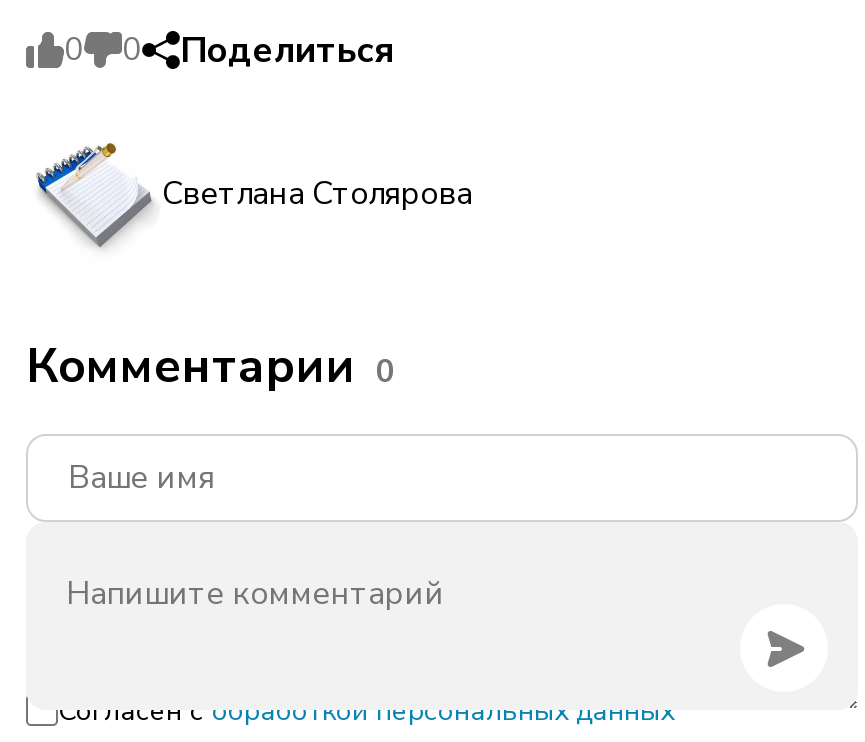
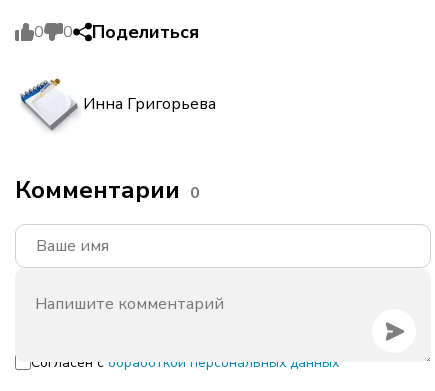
- Светлана Столярова
+ Инна Григорьева
